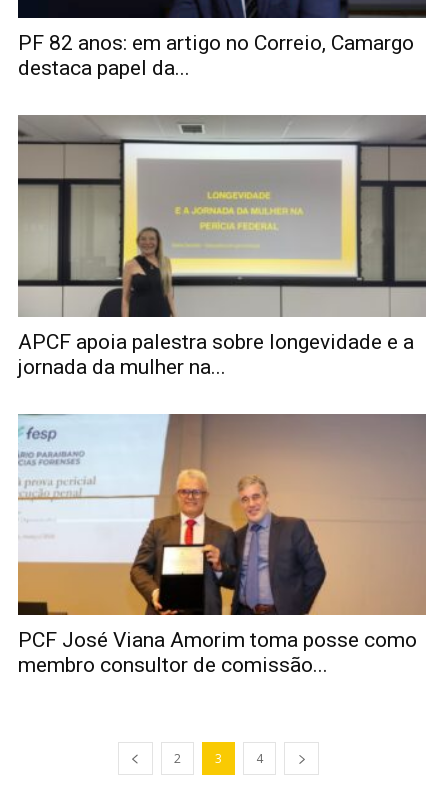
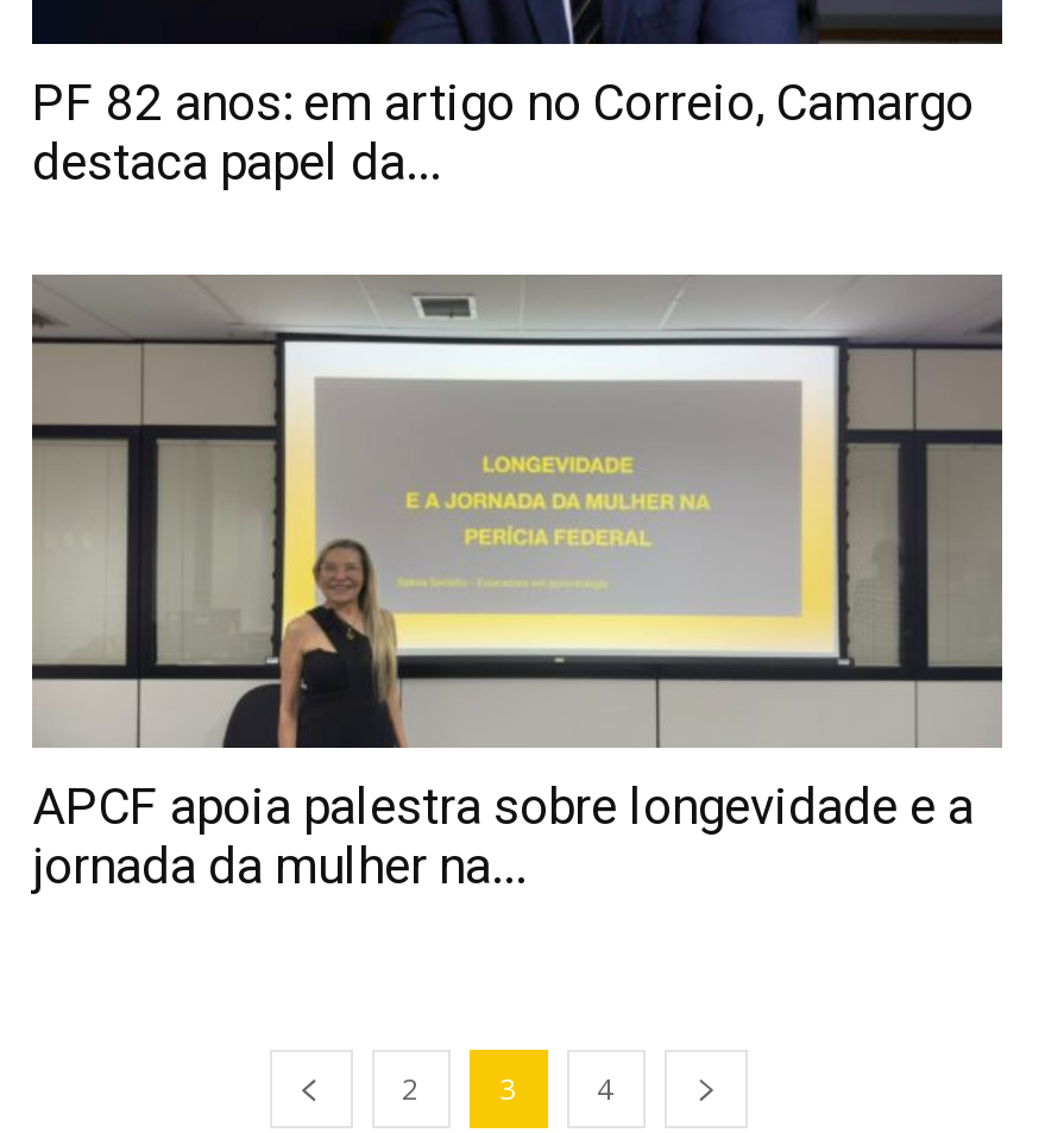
- [image]
- PCF José Viana Amorim toma posse como
- membro consultor de comissão...
